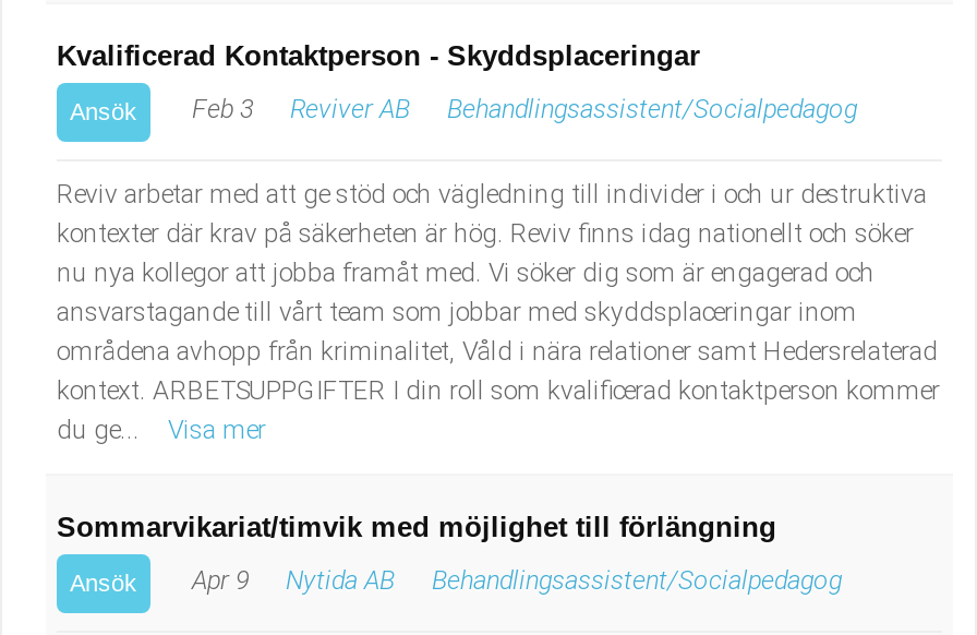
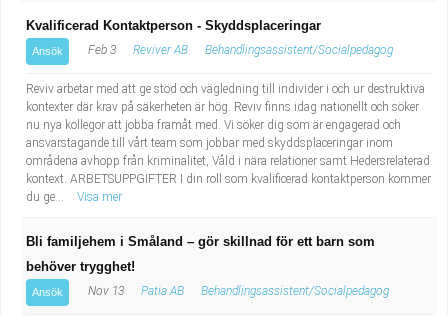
- Sommarvikariat/timvik med möjlighet till förlängning
+ Bli familjehem i Småland – gör skillnad för ett barn som
+ behöver trygghet!

- Apr 9
- Nytida AB
+ Nov 13
+ Patia AB
